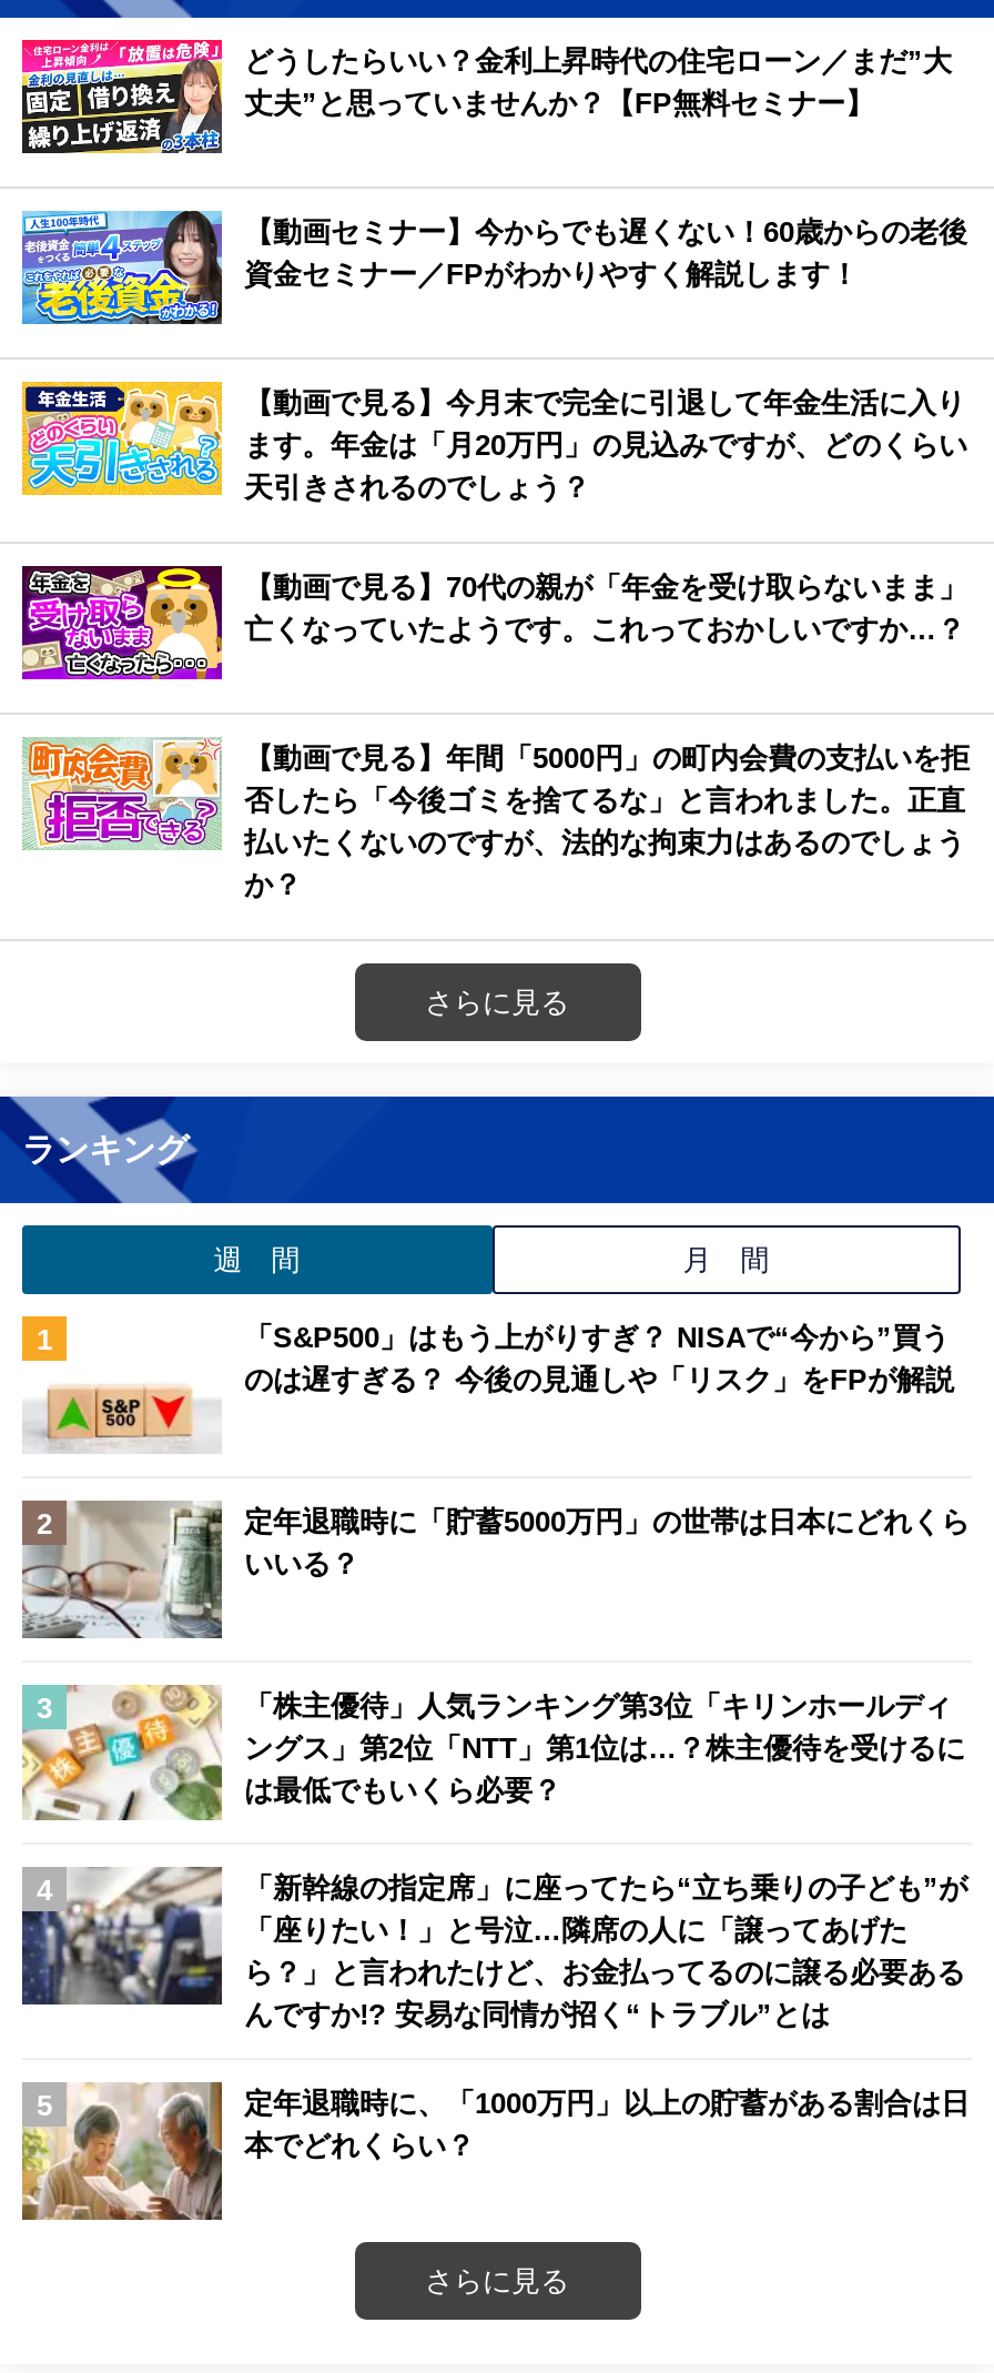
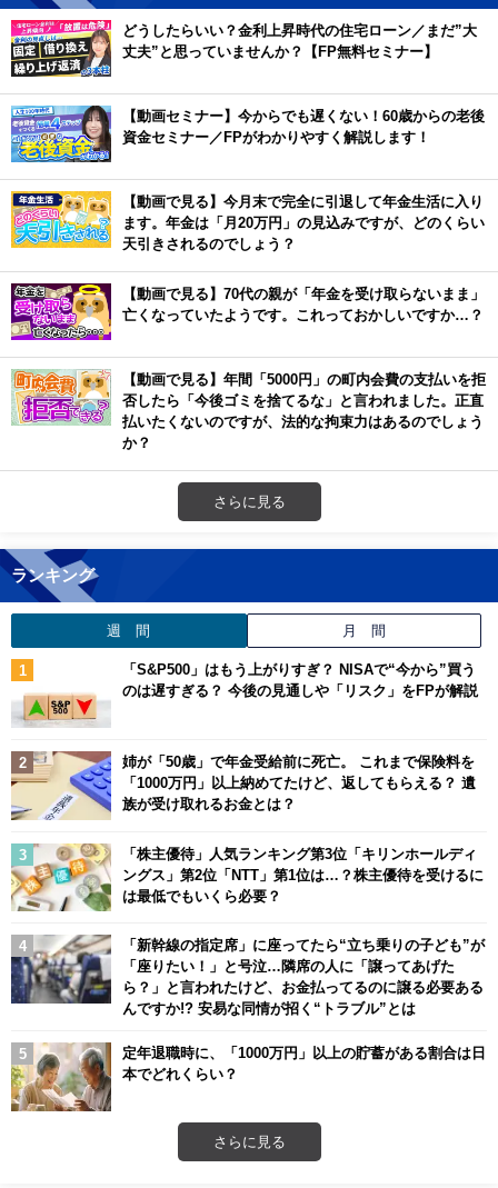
- [image]
- 定年退職時に「貯蓄5000万円」の世帯は日本にどれくら
- いいる？
+ [image]
+ 姉が「50歳」で年金受給前に死亡。 これまで保険料を
+ 「1000万円」以上納めてたけど、返してもらえる？ 遺
+ 族が受け取れるお金とは？
